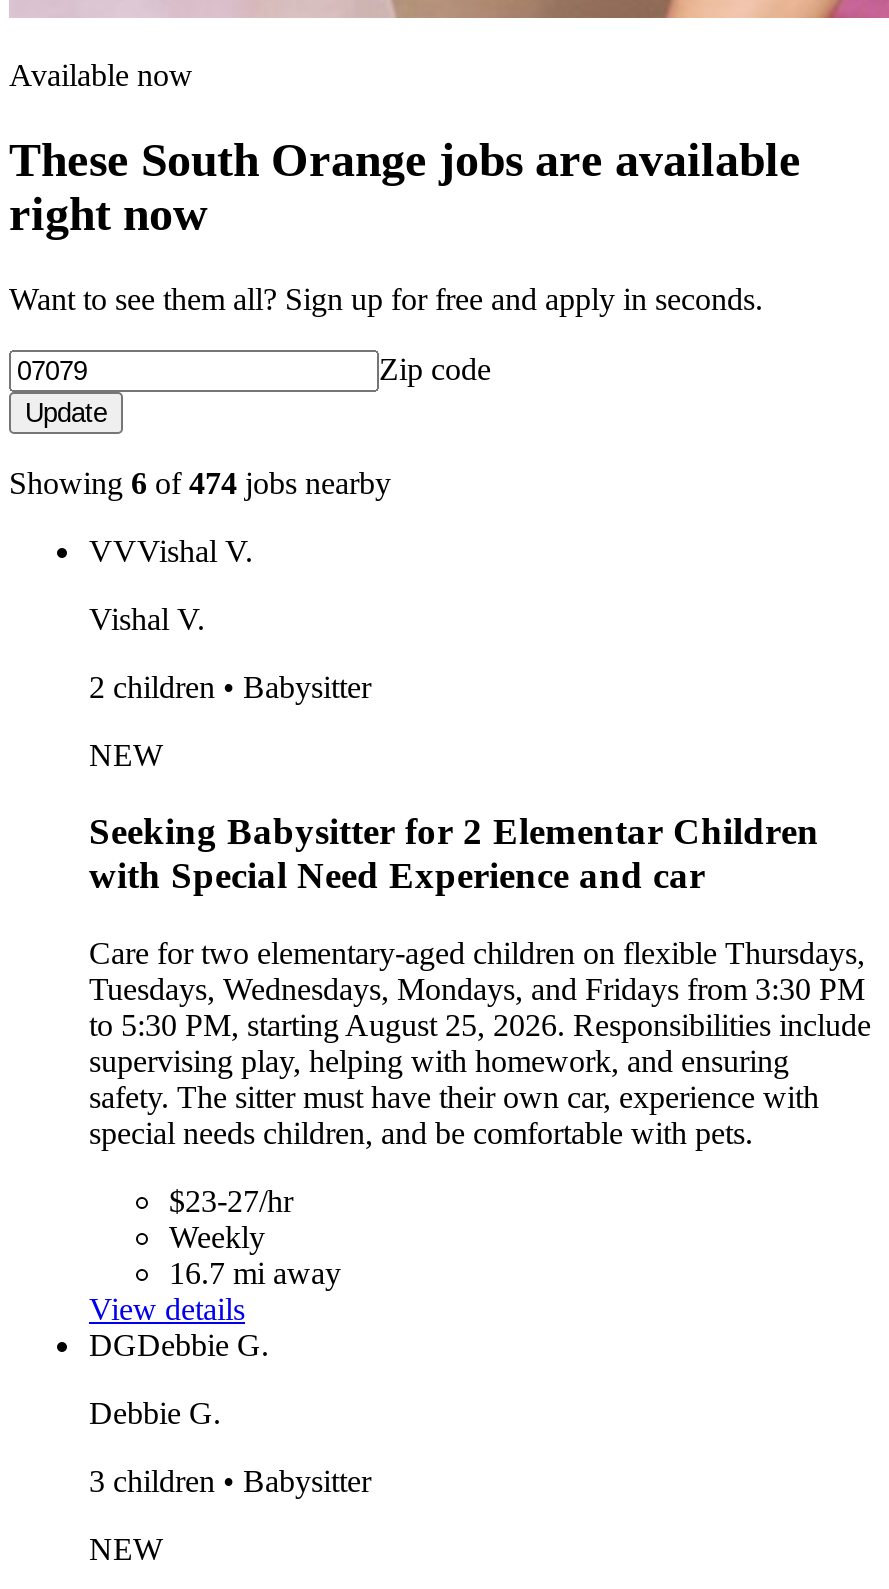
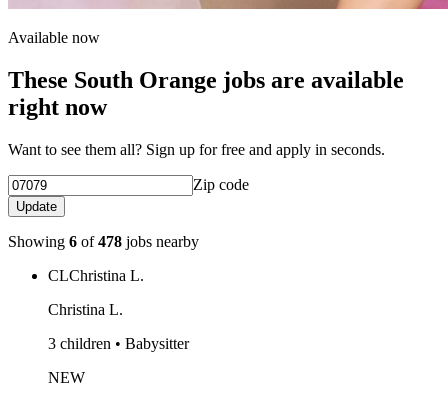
- Showing 6 of 474 jobs nearby
- VVVishal V.
- Vishal V.
- 2 children • Babysitter
- NEW
- Seeking Babysitter for 2 Elementar Children
- with Special Need Experience and car
- Care for two elementary-aged children on flexible Thursdays,
- Tuesdays, Wednesdays, Mondays, and Fridays from 3:30 PM
- to 5:30 PM, starting August 25, 2026. Responsibilities include
- supervising play, helping with homework, and ensuring
- safety. The sitter must have their own car, experience with
- special needs children, and be comfortable with pets.
- $23-27/hr
- Weekly
- 16.7 mi away
- View details
- DGDebbie G.
- Debbie G.
+ Showing 6 of 478 jobs nearby
+ CL Christina L.
+ Christina L.
